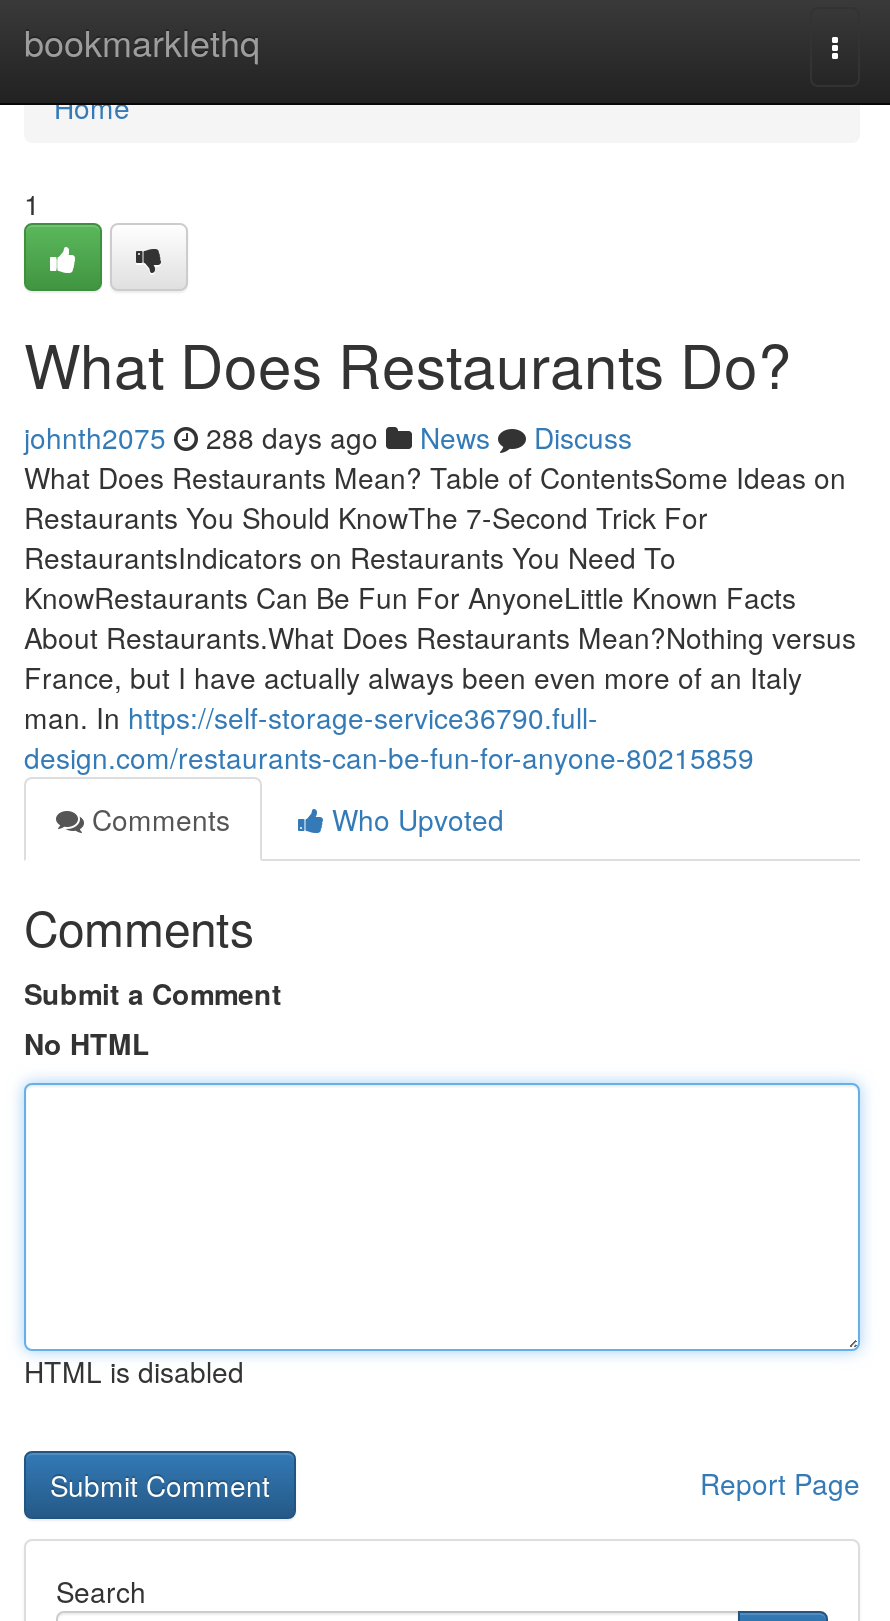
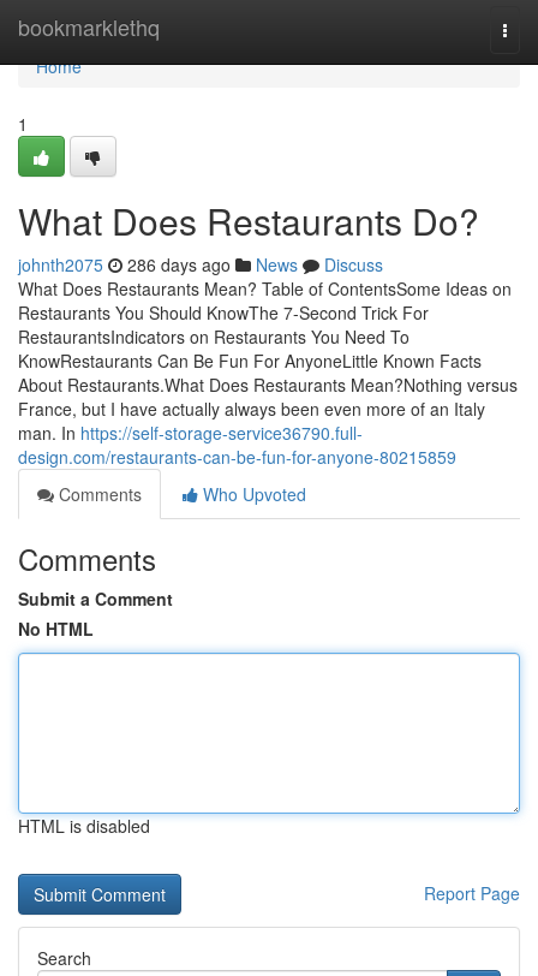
- johnth2075 288 days ago News Discuss
+ johnth2075 286 days ago News Discuss
